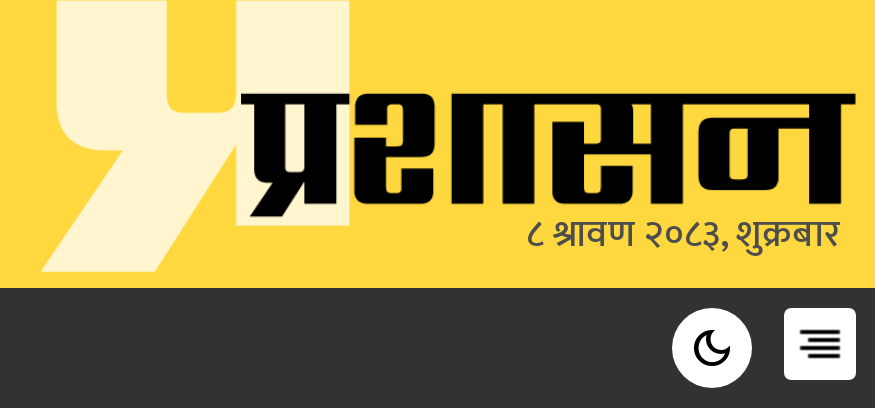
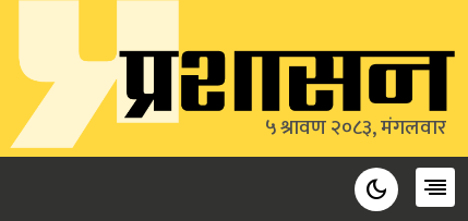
- ८ श्रावण २०८३, शुक्रबार
+ ५ श्रावण २०८३, मंगलवार
